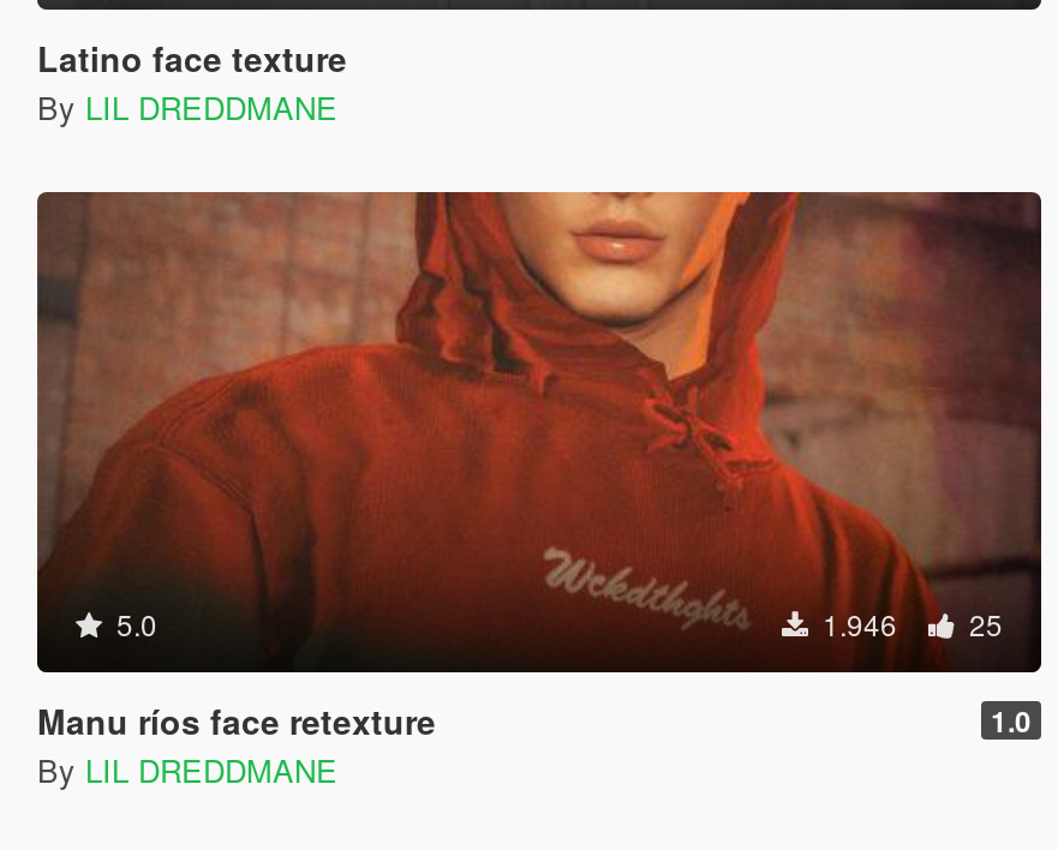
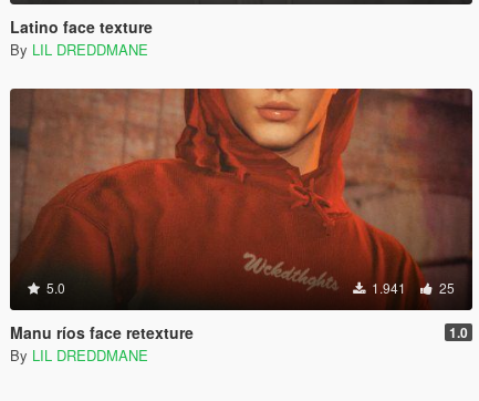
- 1.946 25
+ 1.941 25
